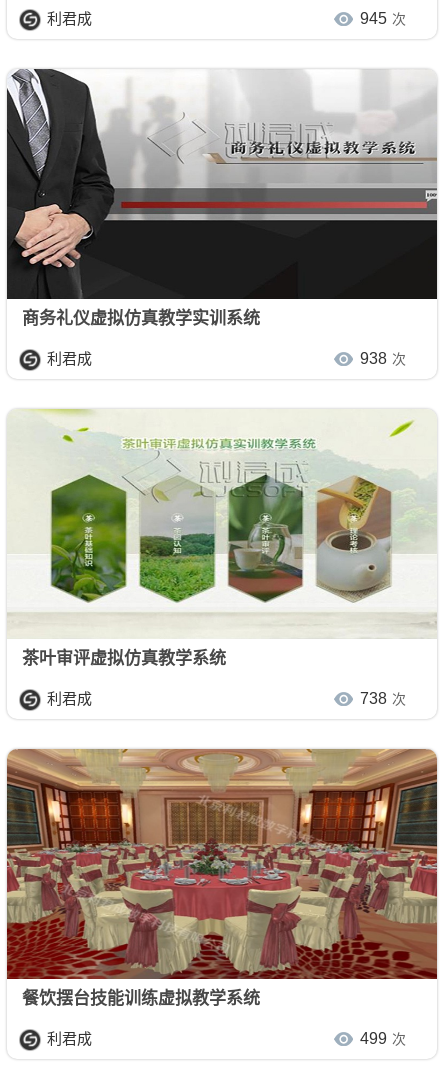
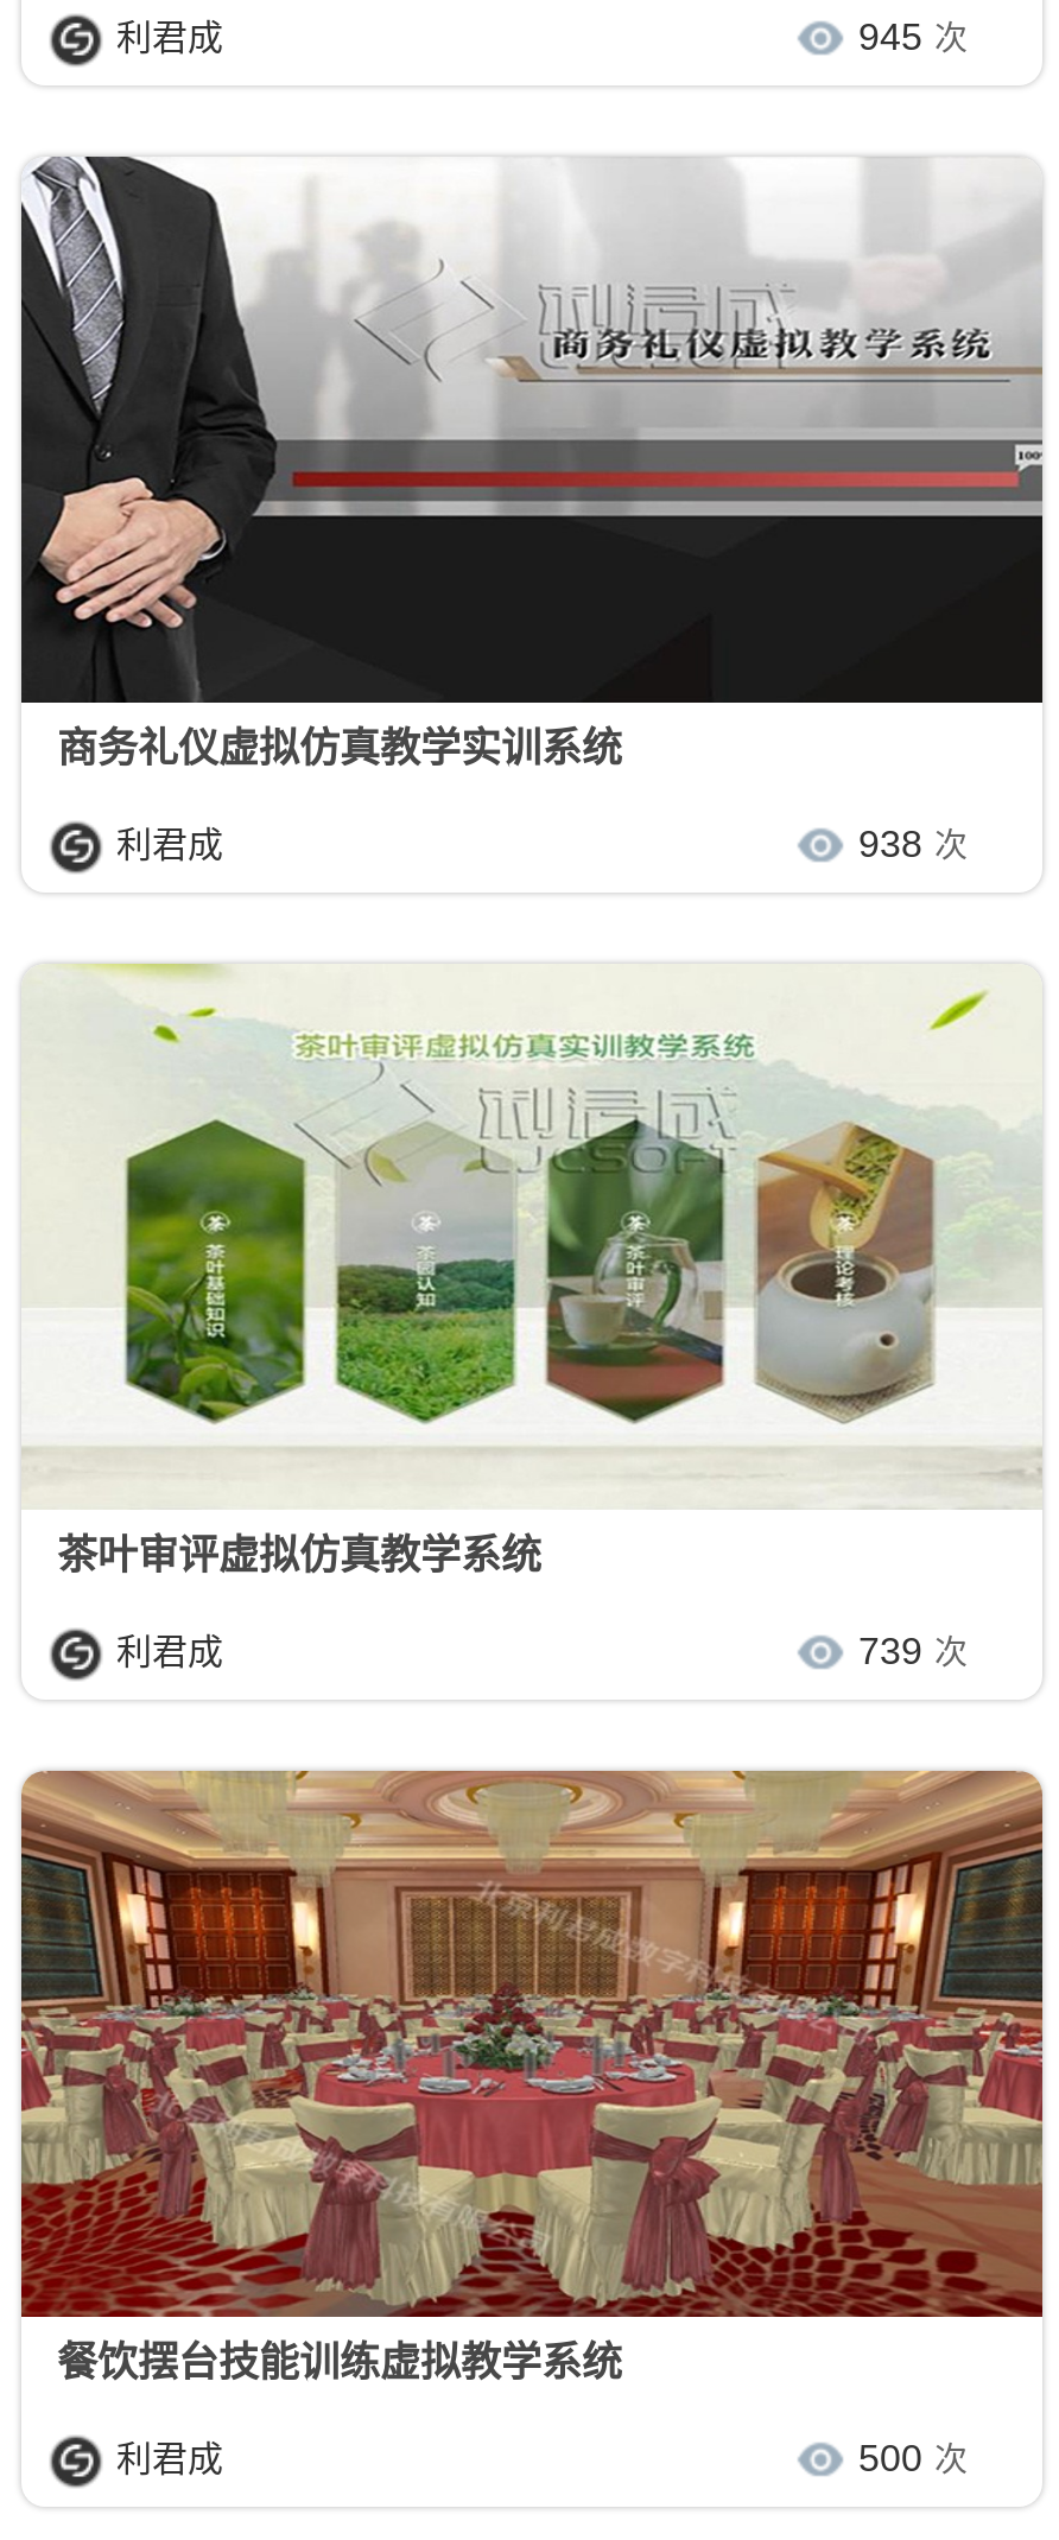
- 738 次
+ 739 次

- 499 次
+ 500 次
